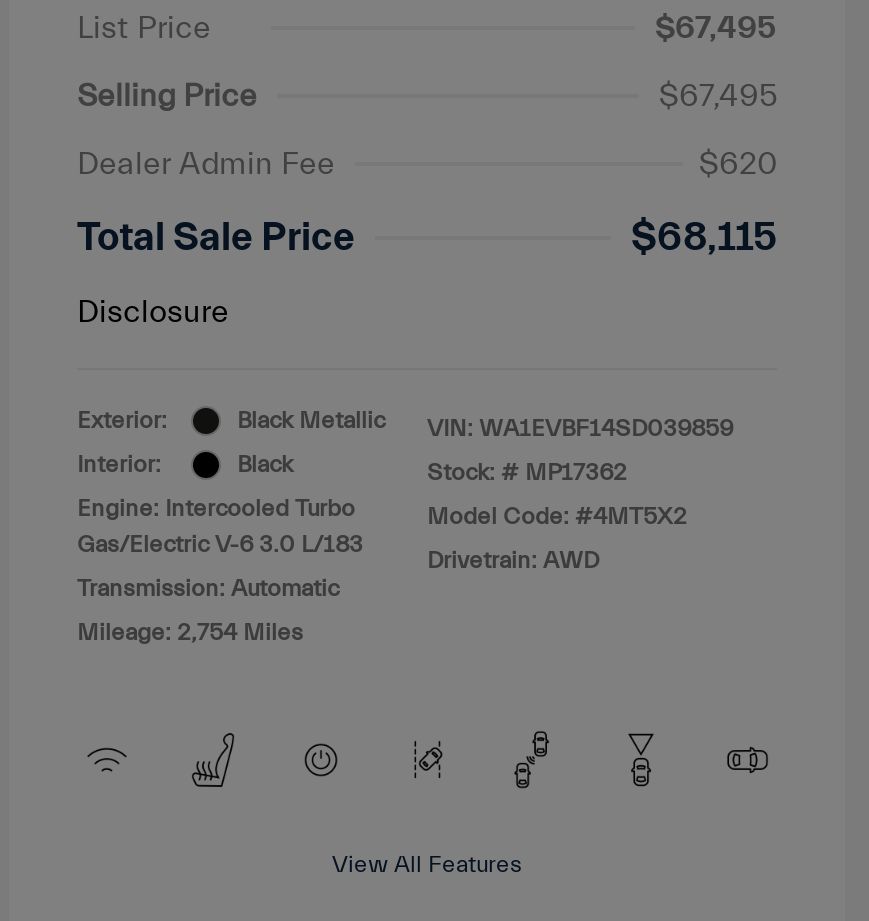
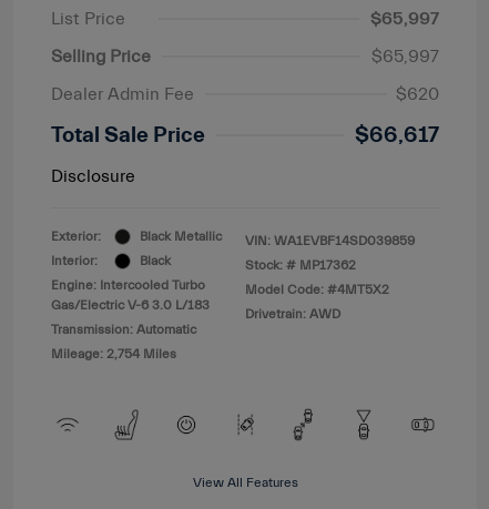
- $67,495
+ $65,997

- $67,495
+ $65,997

- $68,115
+ $66,617
